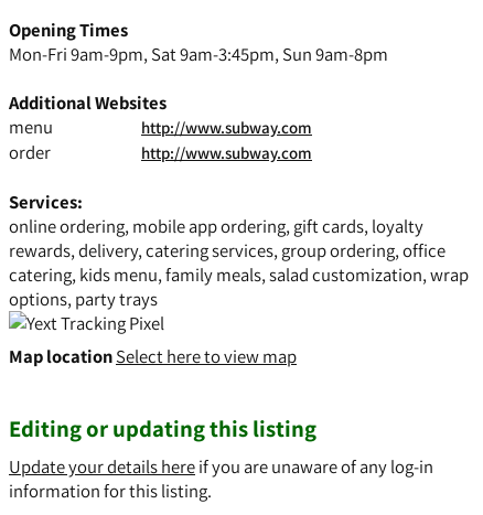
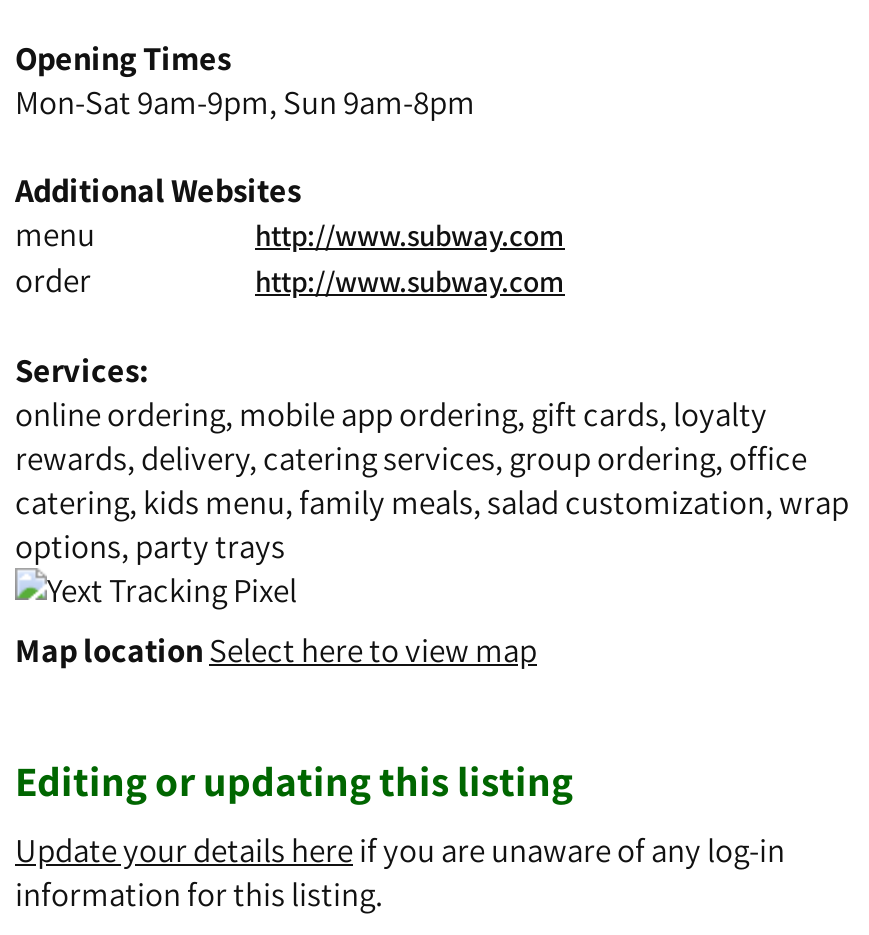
- Mon-Fri 9am-9pm, Sat 9am-3:45pm, Sun 9am-8pm
+ Mon-Sat 9am-9pm, Sun 9am-8pm
